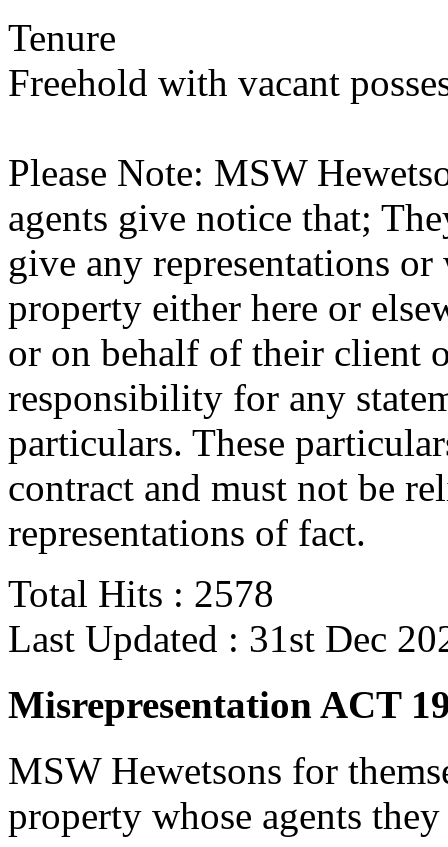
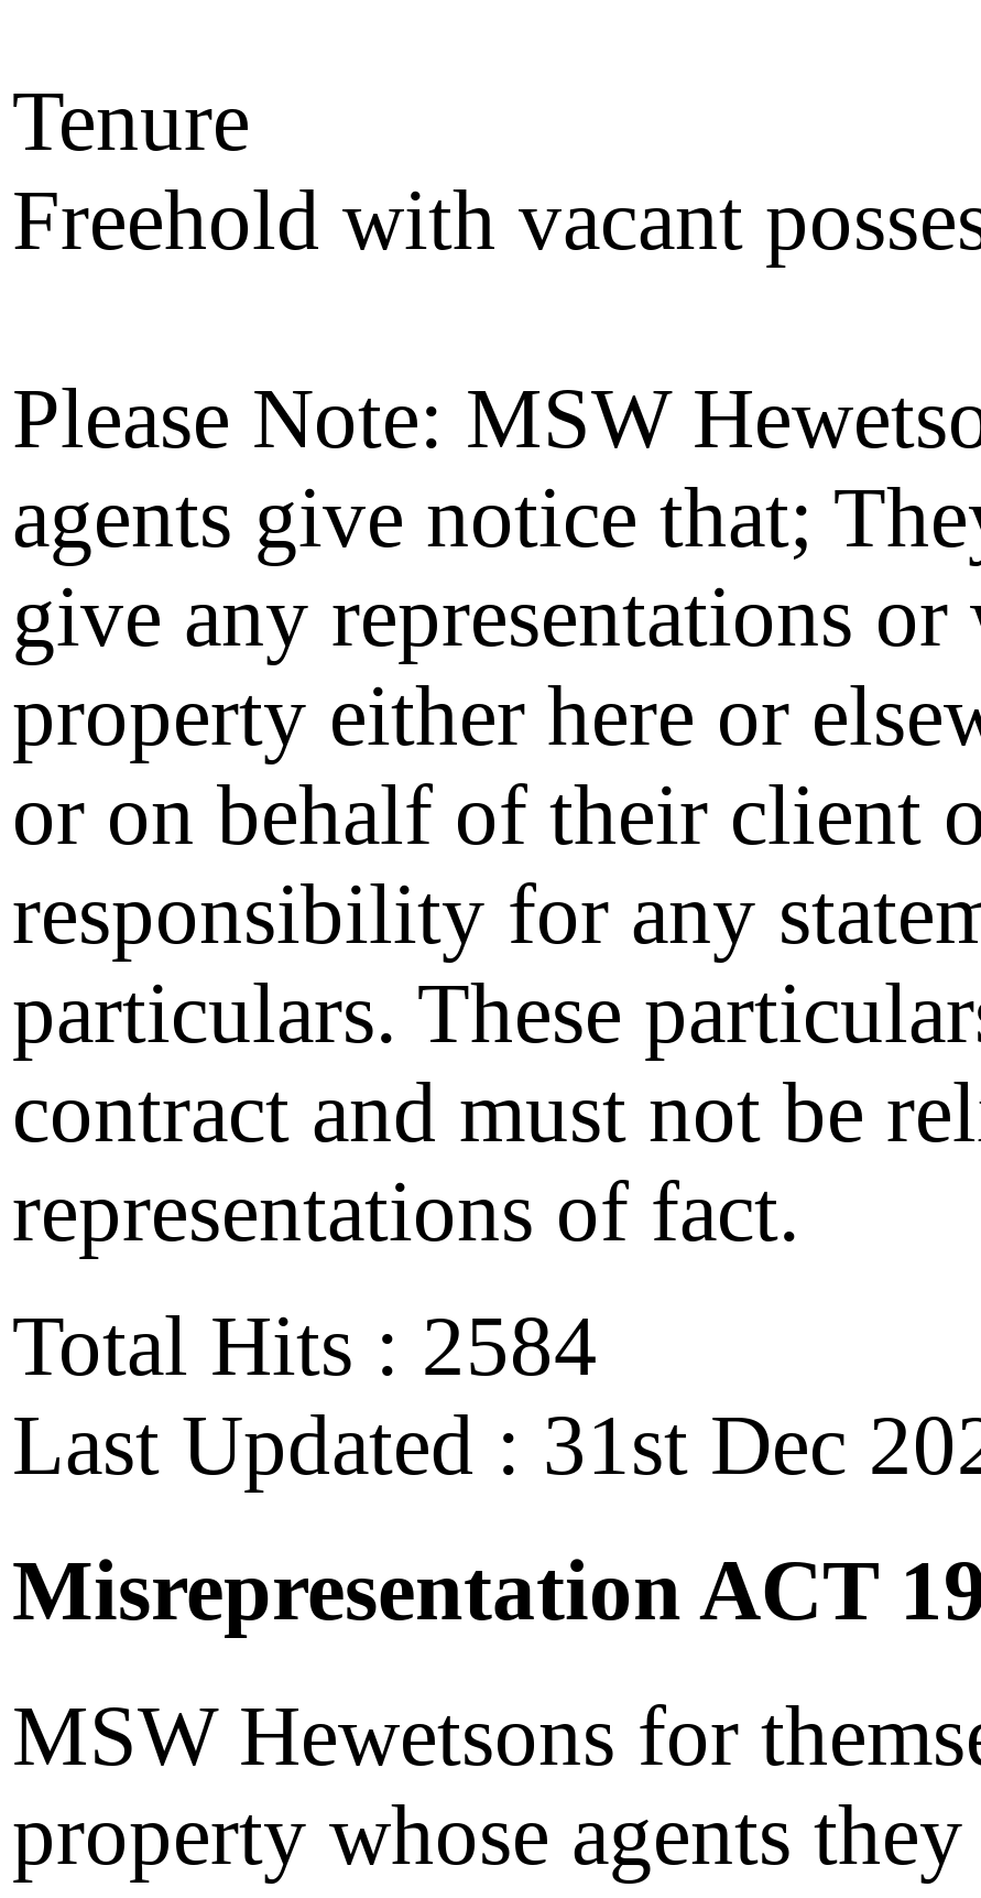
- Total Hits : 2578
+ Total Hits : 2584
